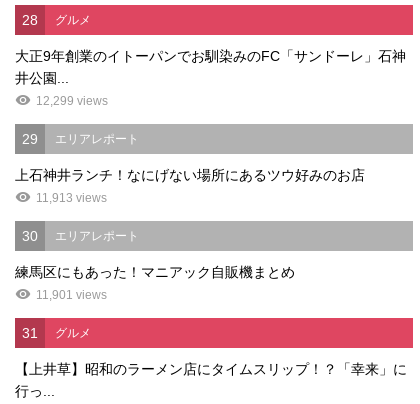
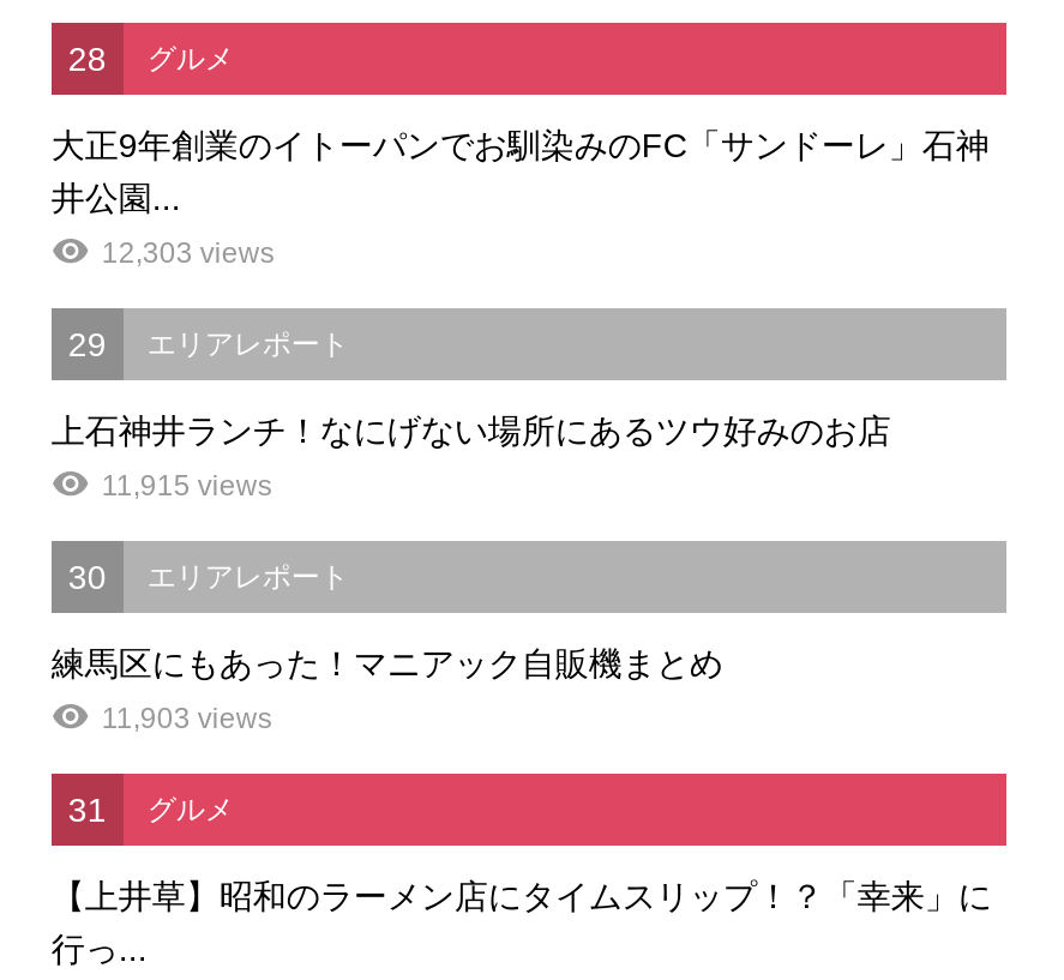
- 12,299 views
+ 12,303 views

- 11,913 views
+ 11,915 views

- 11,901 views
+ 11,903 views
